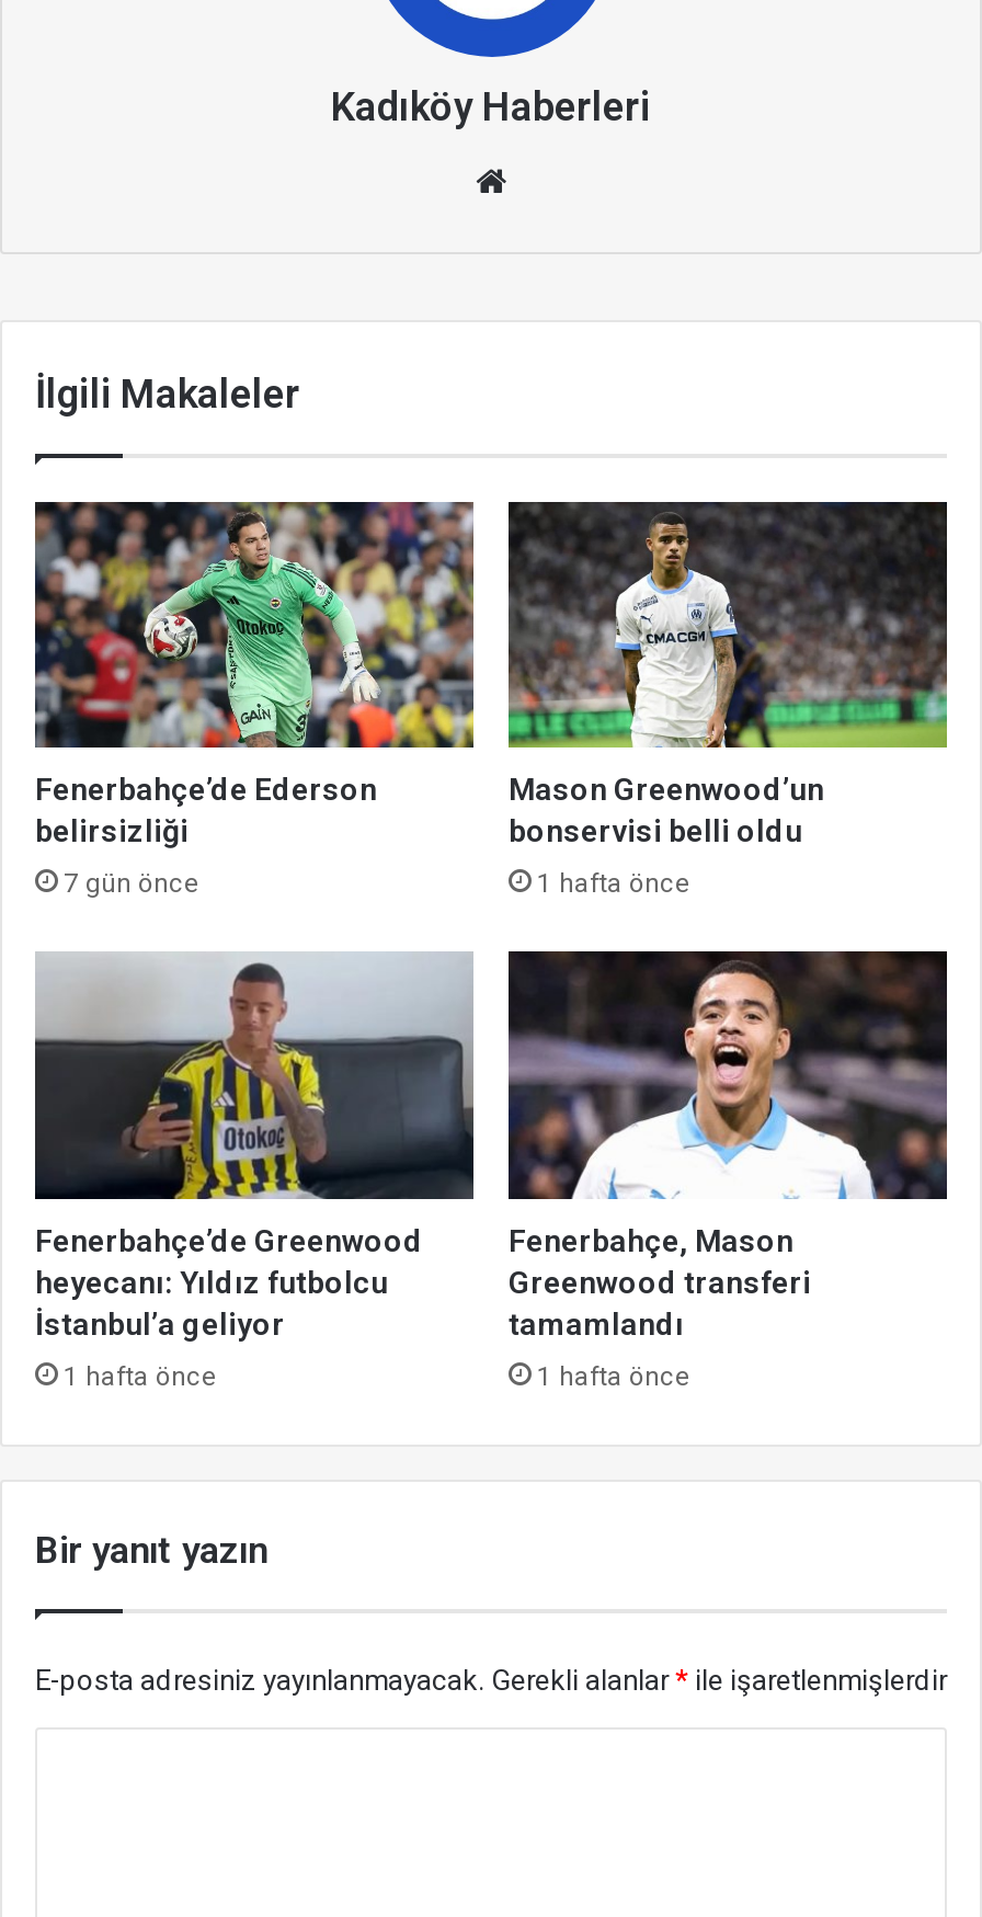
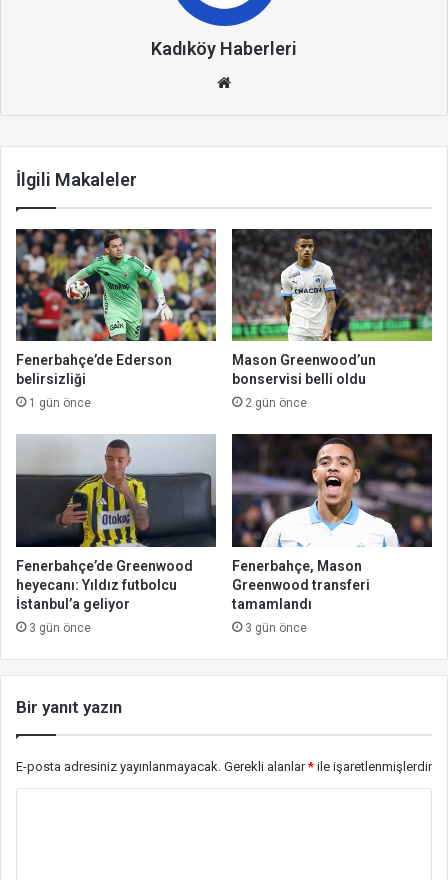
- 7 gün önce
+ 1 gün önce

- 1 hafta önce
+ 2 gün önce

- 1 hafta önce
+ 3 gün önce

- 1 hafta önce
+ 3 gün önce
